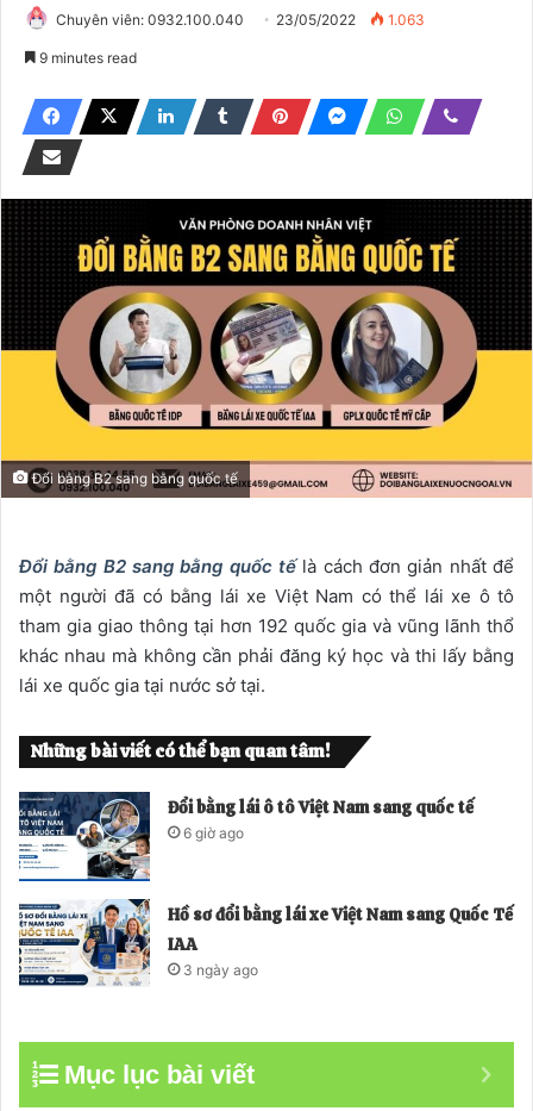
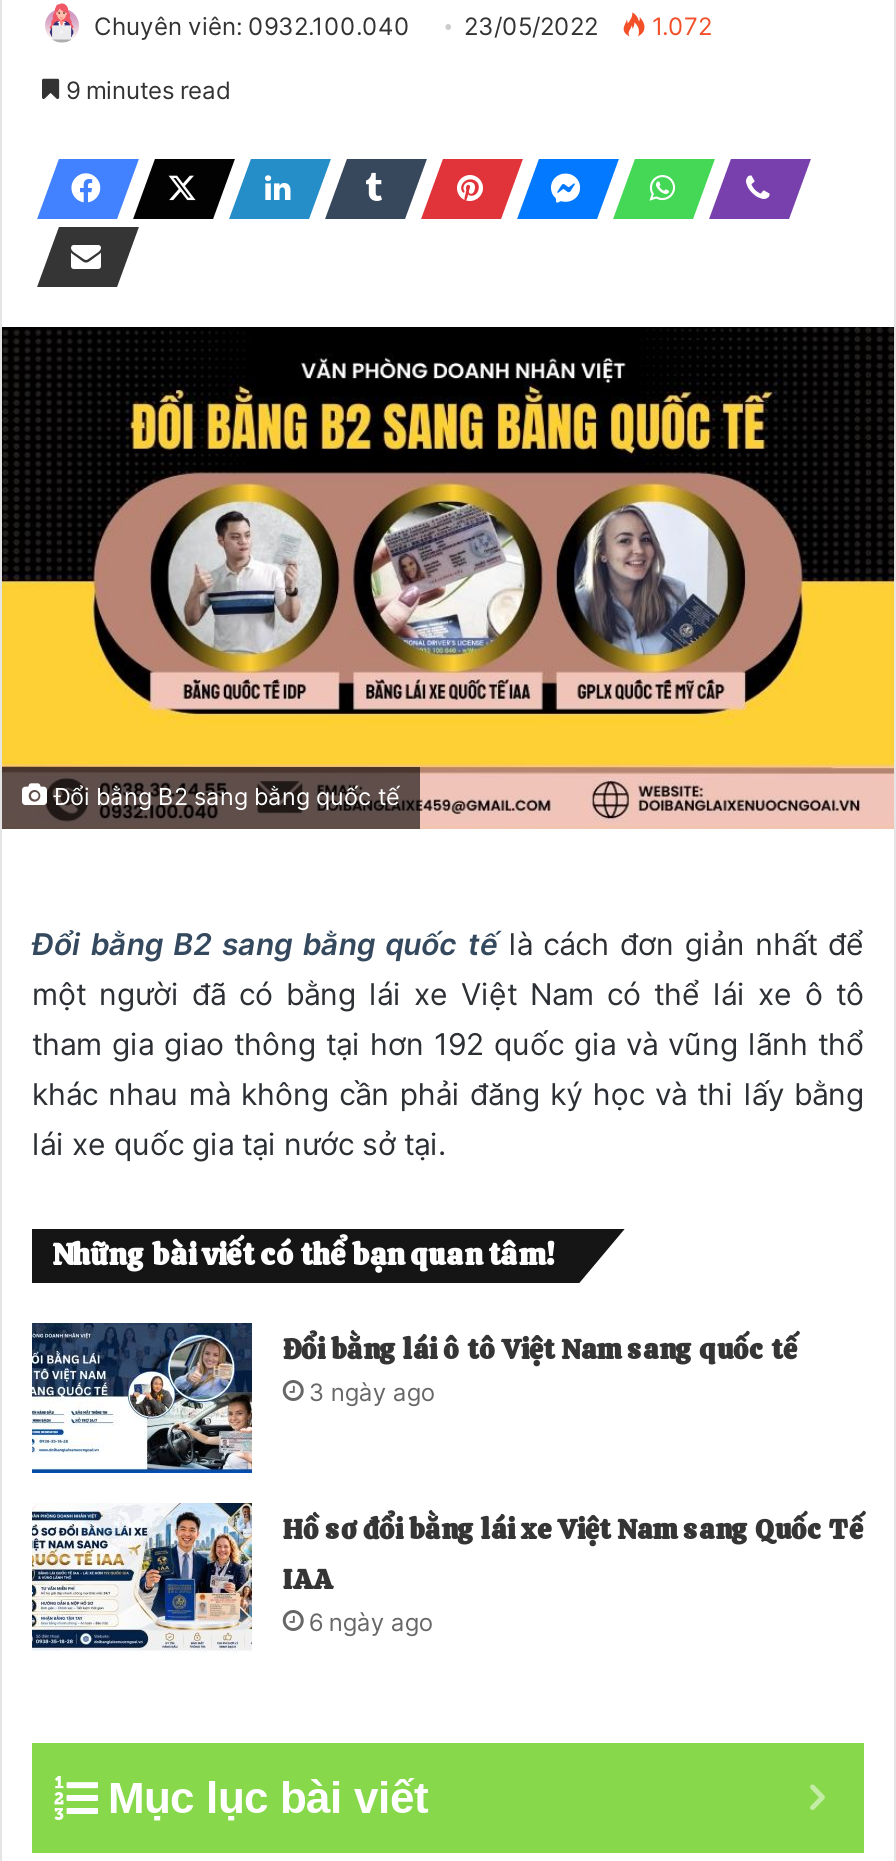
- Chuyên viên: 0932.100.040 23/05/2022 1.063
+ Chuyên viên: 0932.100.040 23/05/2022 1.072

- 6 giờ ago
+ 3 ngày ago

- 3 ngày ago
+ 6 ngày ago
